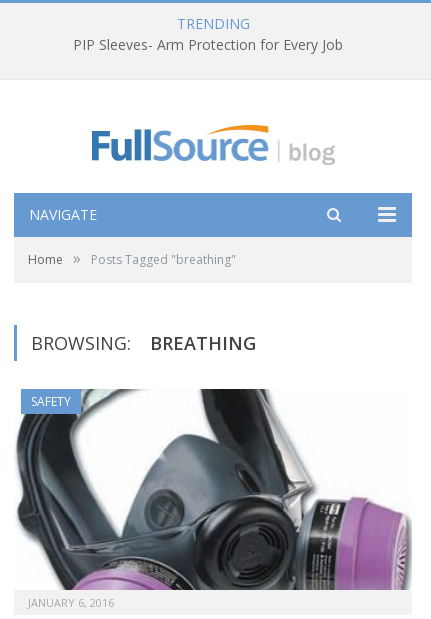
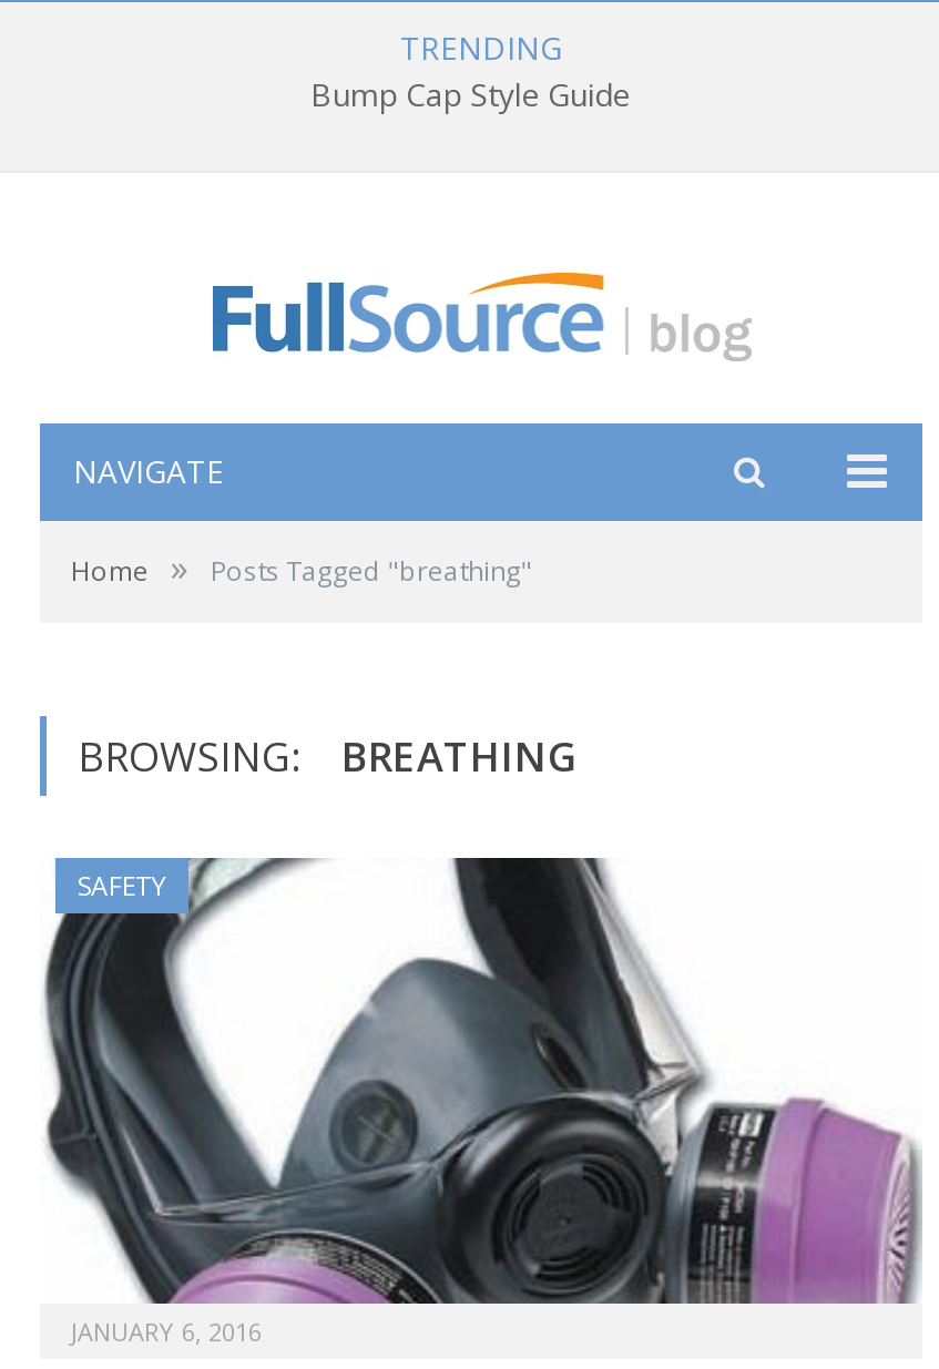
- PIP Sleeves- Arm Protection for Every Job
+ Bump Cap Style Guide
